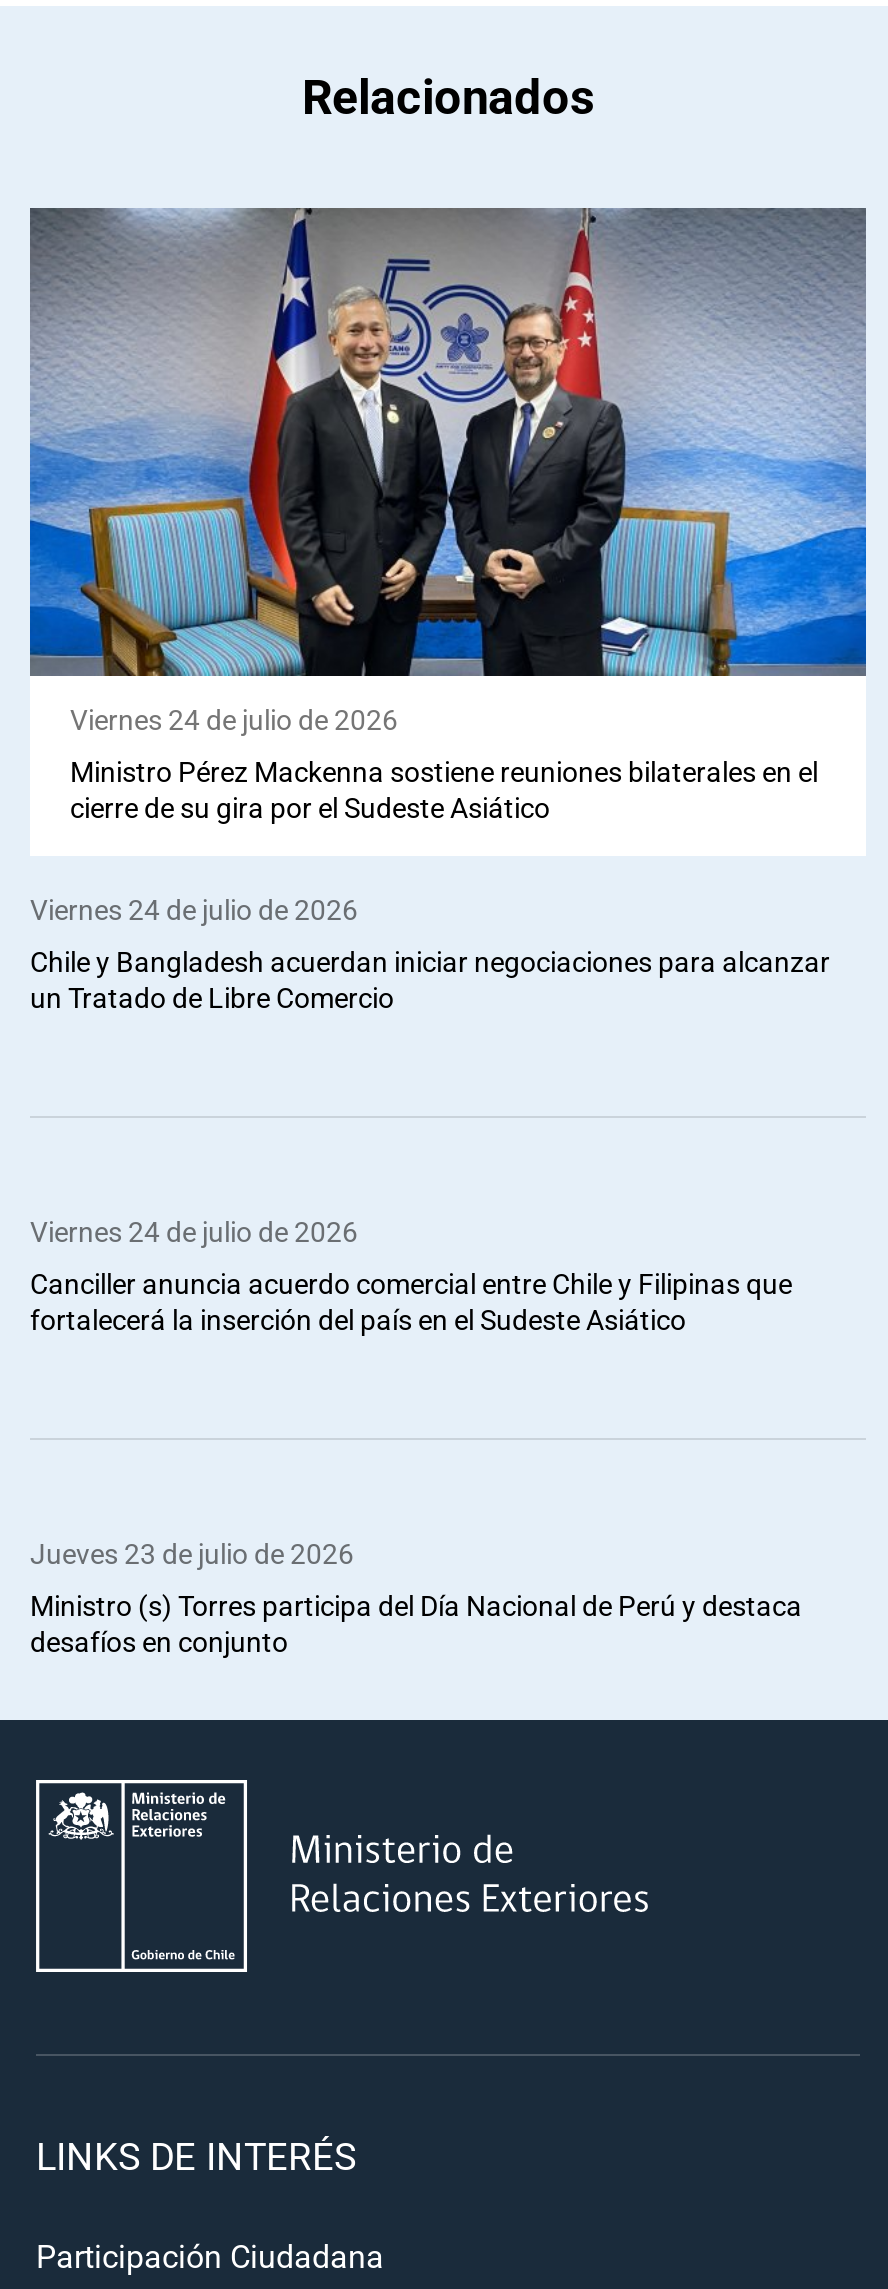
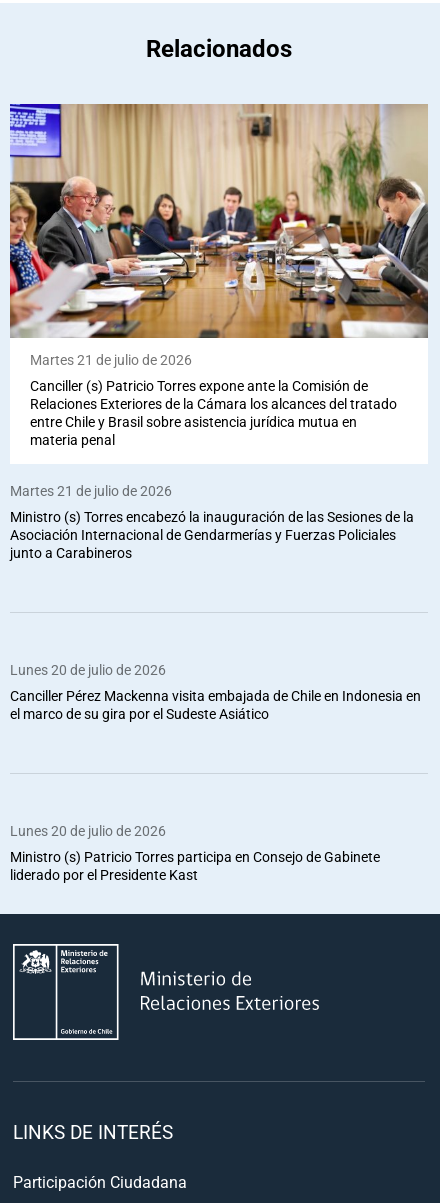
- [image]
- Viernes 24 de julio de 2026
- Ministro Pérez Mackenna sostiene reuniones bilaterales en el
- cierre de su gira por el Sudeste Asiático
+ [image]
+ Martes 21 de julio de 2026
+ Canciller (s) Patricio Torres expone ante la Comisión de
+ Relaciones Exteriores de la Cámara los alcances del tratado
+ entre Chile y Brasil sobre asistencia jurídica mutua en
+ materia penal

- Viernes 24 de julio de 2026
- Chile y Bangladesh acuerdan iniciar negociaciones para alcanzar
- un Tratado de Libre Comercio
+ Martes 21 de julio de 2026
+ Ministro (s) Torres encabezó la inauguración de las Sesiones de la
+ Asociación Internacional de Gendarmerías y Fuerzas Policiales
+ junto a Carabineros

- Viernes 24 de julio de 2026
- Canciller anuncia acuerdo comercial entre Chile y Filipinas que
- fortalecerá la inserción del país en el Sudeste Asiático
+ Lunes 20 de julio de 2026
+ Canciller Pérez Mackenna visita embajada de Chile en Indonesia en
+ el marco de su gira por el Sudeste Asiático

- Jueves 23 de julio de 2026
- Ministro (s) Torres participa del Día Nacional de Perú y destaca
- desafíos en conjunto
+ Lunes 20 de julio de 2026
+ Ministro (s) Patricio Torres participa en Consejo de Gabinete
+ liderado por el Presidente Kast
